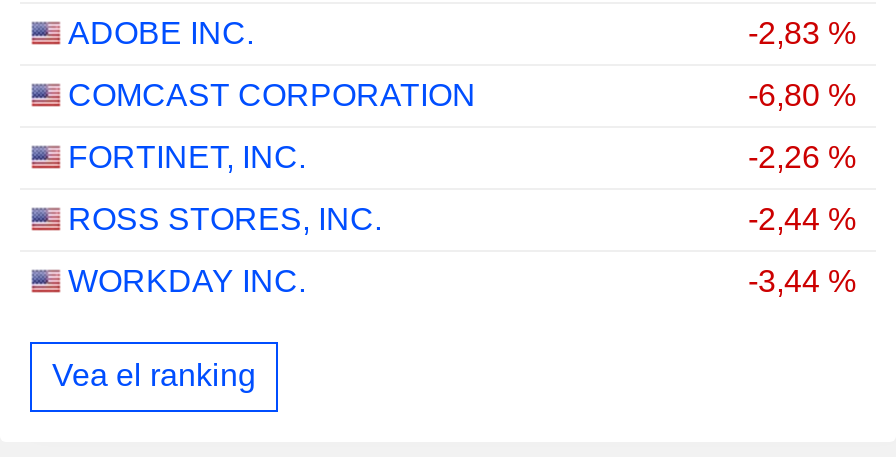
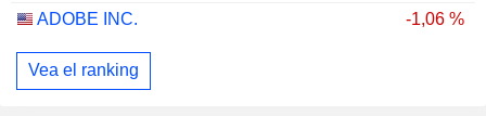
- -2,83 %
- COMCAST CORPORATION
- -6,80 %
- FORTINET, INC.
- -2,26 %
- ROSS STORES, INC.
- -2,44 %
- WORKDAY INC.
- -3,44 %
+ -1,06 %
